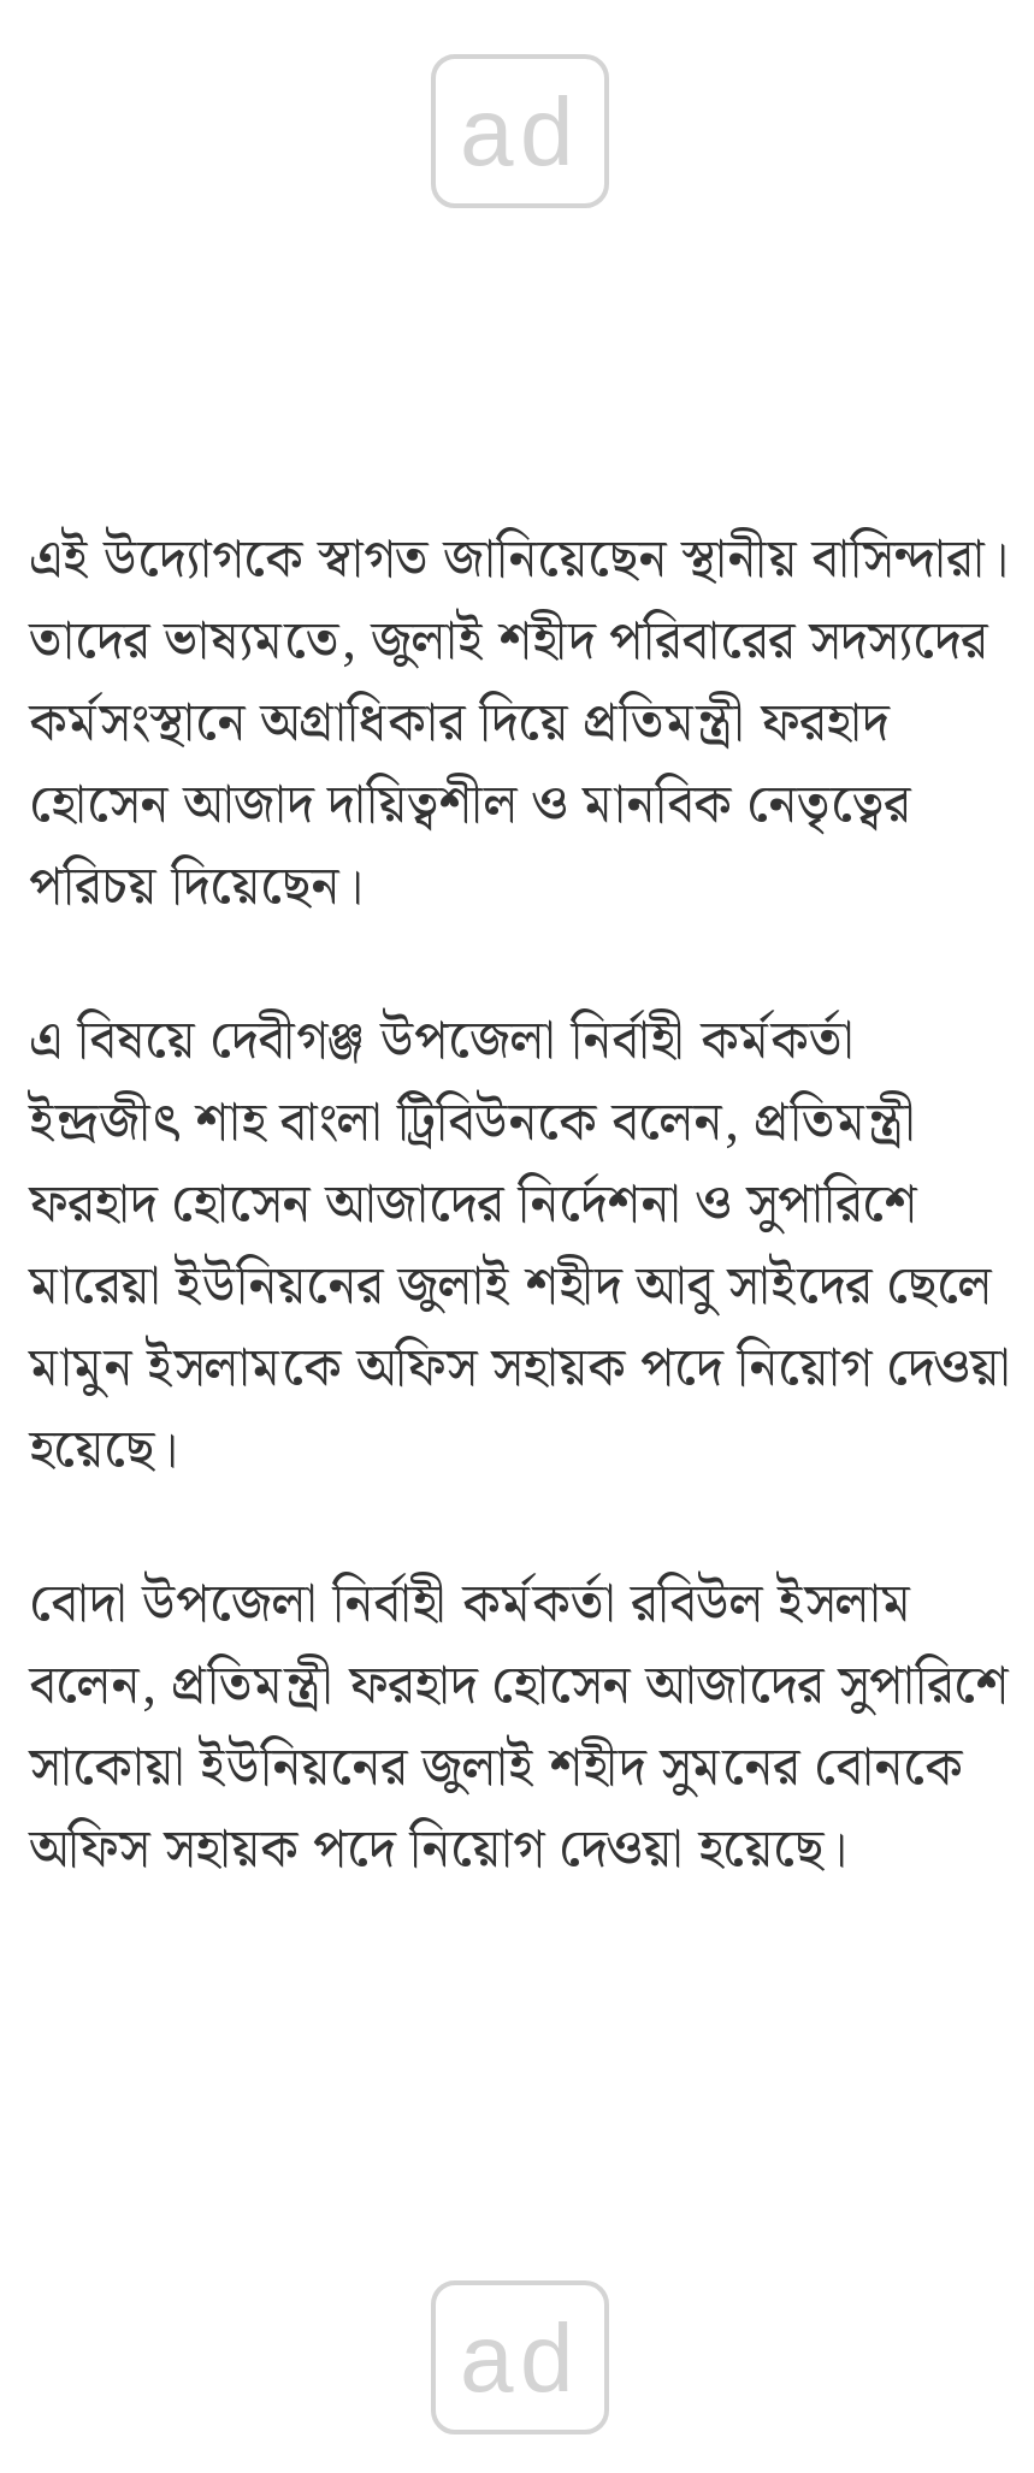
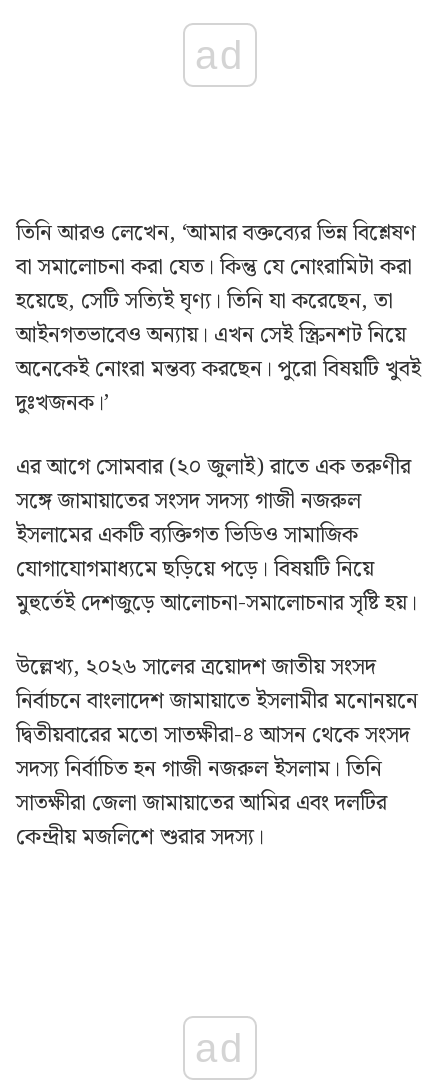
- এই উদ্যোগকে স্বাগত জানিয়েছেন স্থানীয় বাসিন্দারা।
- তাদের ভাষ্যমতে, জুলাই শহীদ পরিবারের সদস্যদের
- কর্মসংস্থানে অগ্রাধিকার দিয়ে প্রতিমন্ত্রী ফরহাদ
- হোসেন আজাদ দায়িত্বশীল ও মানবিক নেতৃত্বের
- পরিচয় দিয়েছেন।
+ তিনি আরও লেখেন, ‘আমার বক্তব্যের ভিন্ন বিশ্লেষণ
+ বা সমালোচনা করা যেত। কিন্তু যে নোংরামিটা করা
+ হয়েছে, সেটি সত্যিই ঘৃণ্য। তিনি যা করেছেন, তা
+ আইনগতভাবেও অন্যায়। এখন সেই স্ক্রিনশট নিয়ে
+ অনেকেই নোংরা মন্তব্য করছেন। পুরো বিষয়টি খুবই
+ দুঃখজনক।’

- এ বিষয়ে দেবীগঞ্জ উপজেলা নির্বাহী কর্মকর্তা
- ইন্দ্রজীৎ শাহ বাংলা ট্রিবিউনকে বলেন, প্রতিমন্ত্রী
- ফরহাদ হোসেন আজাদের নির্দেশনা ও সুপারিশে
- মারেয়া ইউনিয়নের জুলাই শহীদ আবু সাইদের ছেলে
- মামুন ইসলামকে অফিস সহায়ক পদে নিয়োগ দেওয়া
- হয়েছে।
+ এর আগে সোমবার (২০ জুলাই) রাতে এক তরুণীর
+ সঙ্গে জামায়াতের সংসদ সদস্য গাজী নজরুল
+ ইসলামের একটি ব্যক্তিগত ভিডিও সামাজিক
+ যোগাযোগমাধ্যমে ছড়িয়ে পড়ে। বিষয়টি নিয়ে
+ মুহুর্তেই দেশজুড়ে আলোচনা-সমালোচনার সৃষ্টি হয়।

- বোদা উপজেলা নির্বাহী কর্মকর্তা রবিউল ইসলাম
- বলেন, প্রতিমন্ত্রী ফরহাদ হোসেন আজাদের সুপারিশে
- সাকোয়া ইউনিয়নের জুলাই শহীদ সুমনের বোনকে
- অফিস সহায়ক পদে নিয়োগ দেওয়া হয়েছে।
+ উল্লেখ্য, ২০২৬ সালের ত্রয়োদশ জাতীয় সংসদ
+ নির্বাচনে বাংলাদেশ জামায়াতে ইসলামীর মনোনয়নে
+ দ্বিতীয়বারের মতো সাতক্ষীরা-৪ আসন থেকে সংসদ
+ সদস্য নির্বাচিত হন গাজী নজরুল ইসলাম। তিনি
+ সাতক্ষীরা জেলা জামায়াতের আমির এবং দলটির
+ কেন্দ্রীয় মজলিশে শুরার সদস্য।
